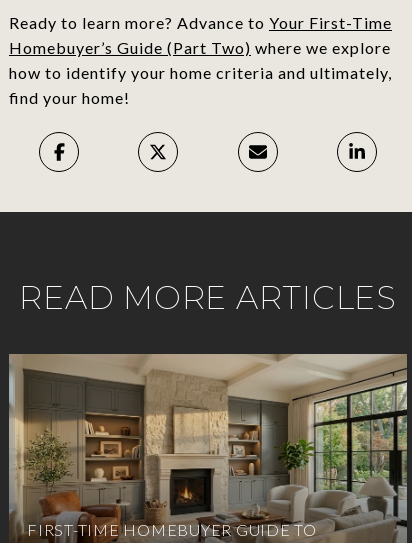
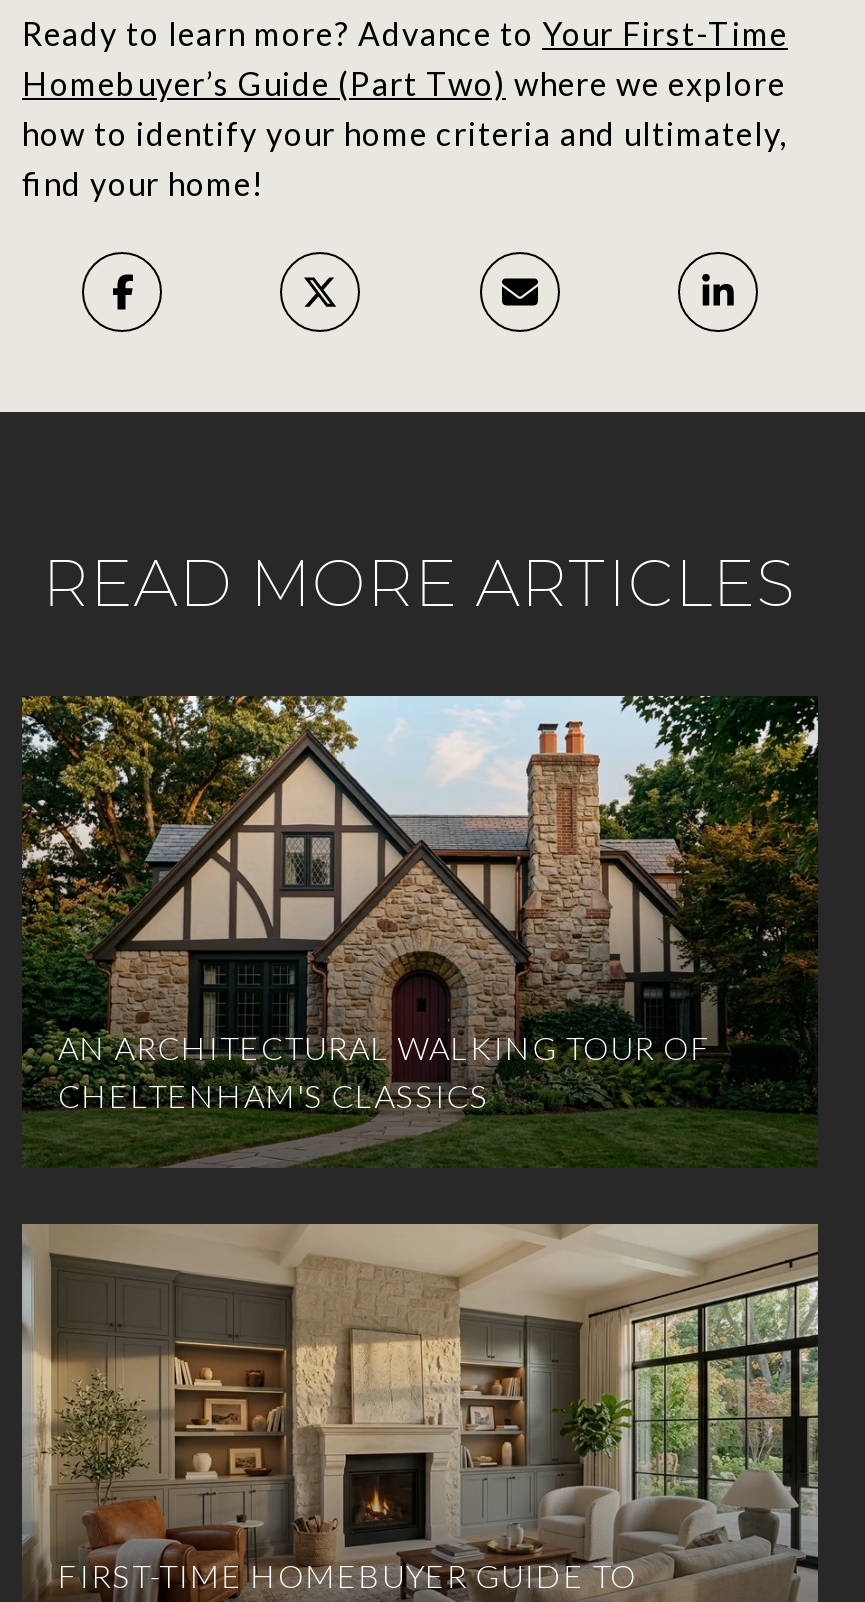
+ [image]
+ AN ARCHITECTURAL WALKING TOUR OF
+ CHELTENHAM'S CLASSICS
